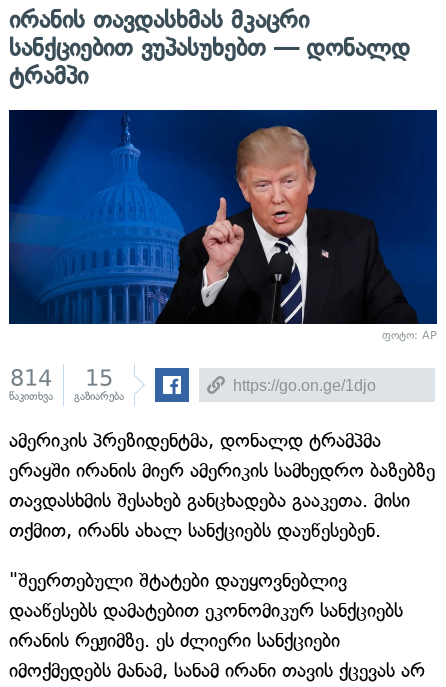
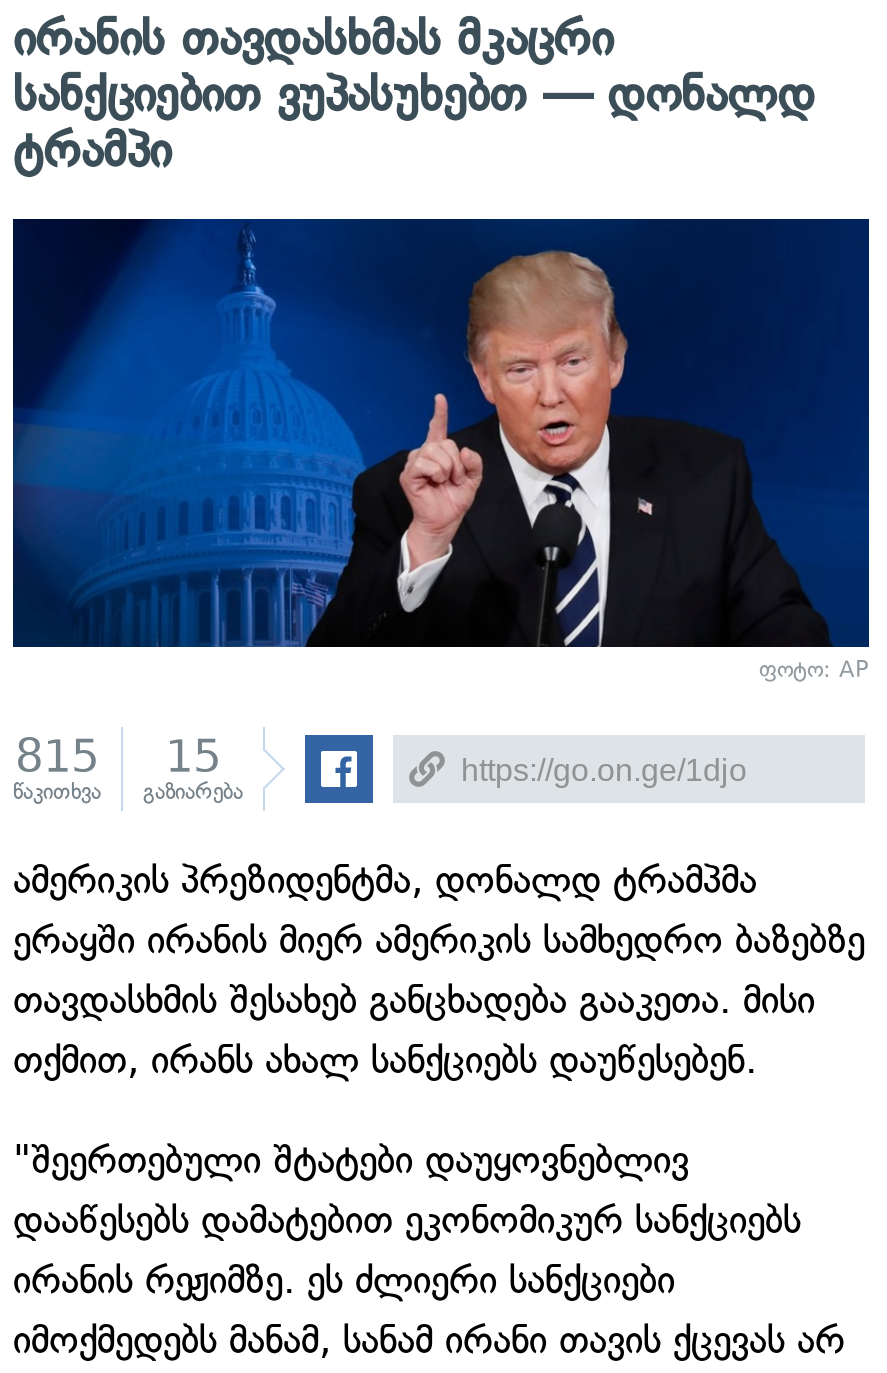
- 814 15
+ 815 15
